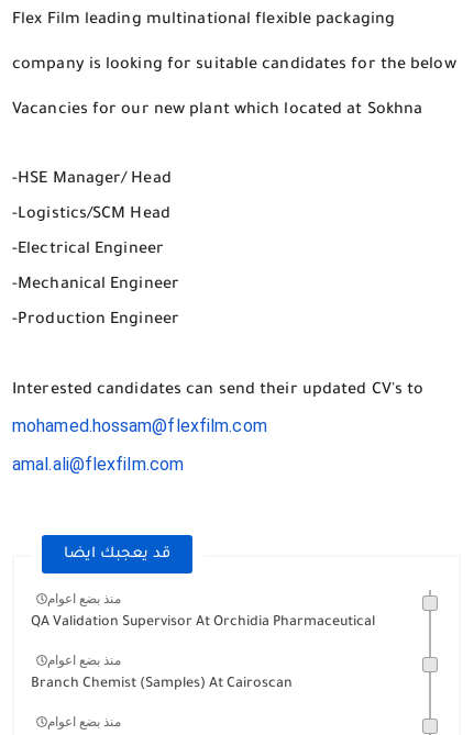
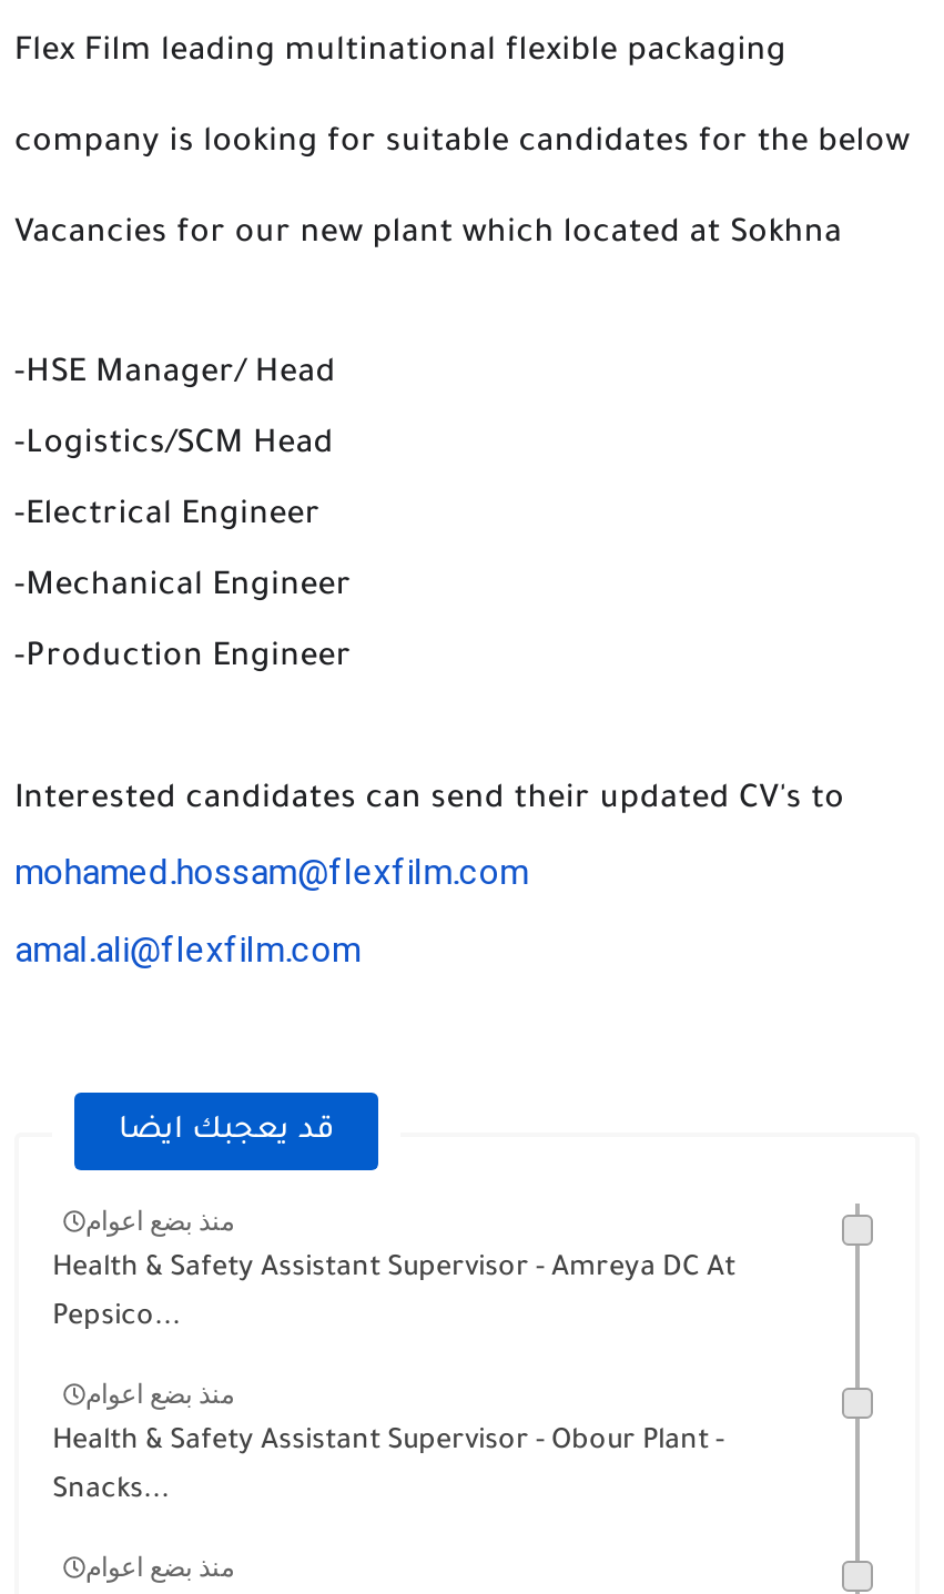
- QA Validation Supervisor At Orchidia Pharmaceutical
+ Health & Safety Assistant Supervisor - Amreya DC At
+ Pepsico...

- Branch Chemist (Samples) At Cairoscan
+ Health & Safety Assistant Supervisor - Obour Plant -
+ Snacks...
